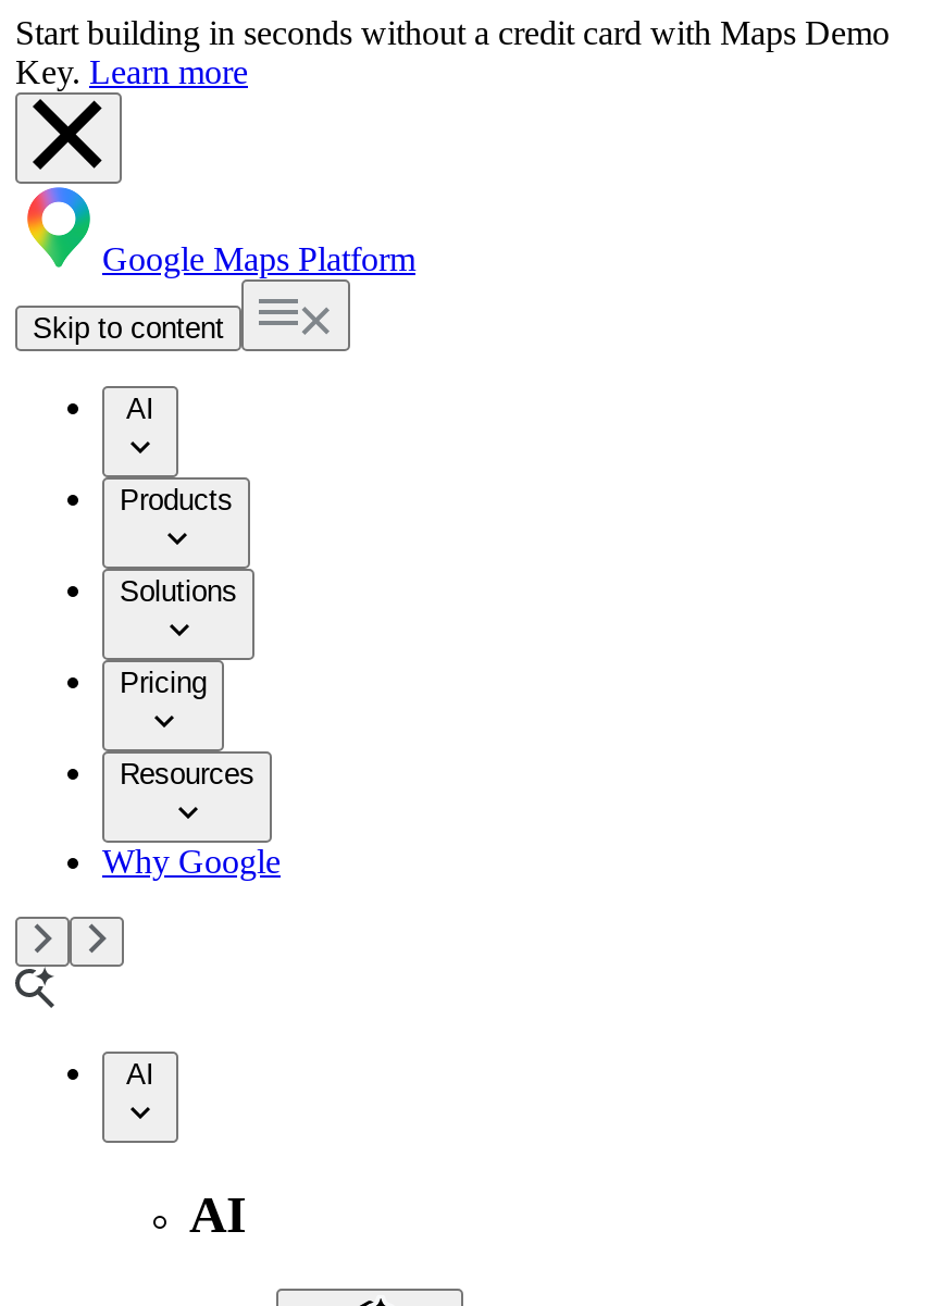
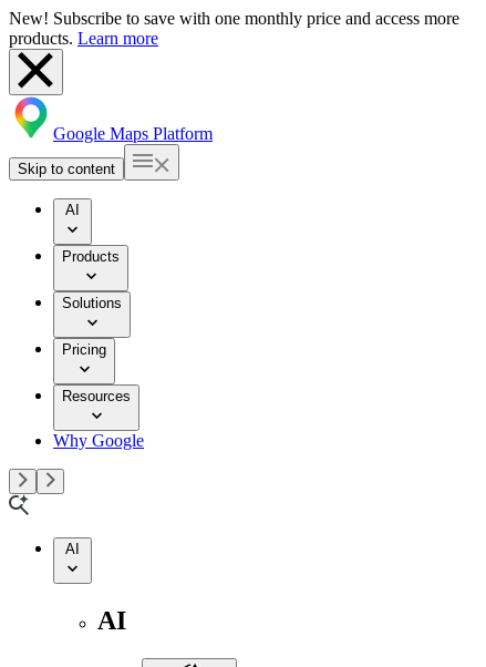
- Start building in seconds without a credit card with Maps Demo
- Key. Learn more
+ New! Subscribe to save with one monthly price and access more
+ products. Learn more
